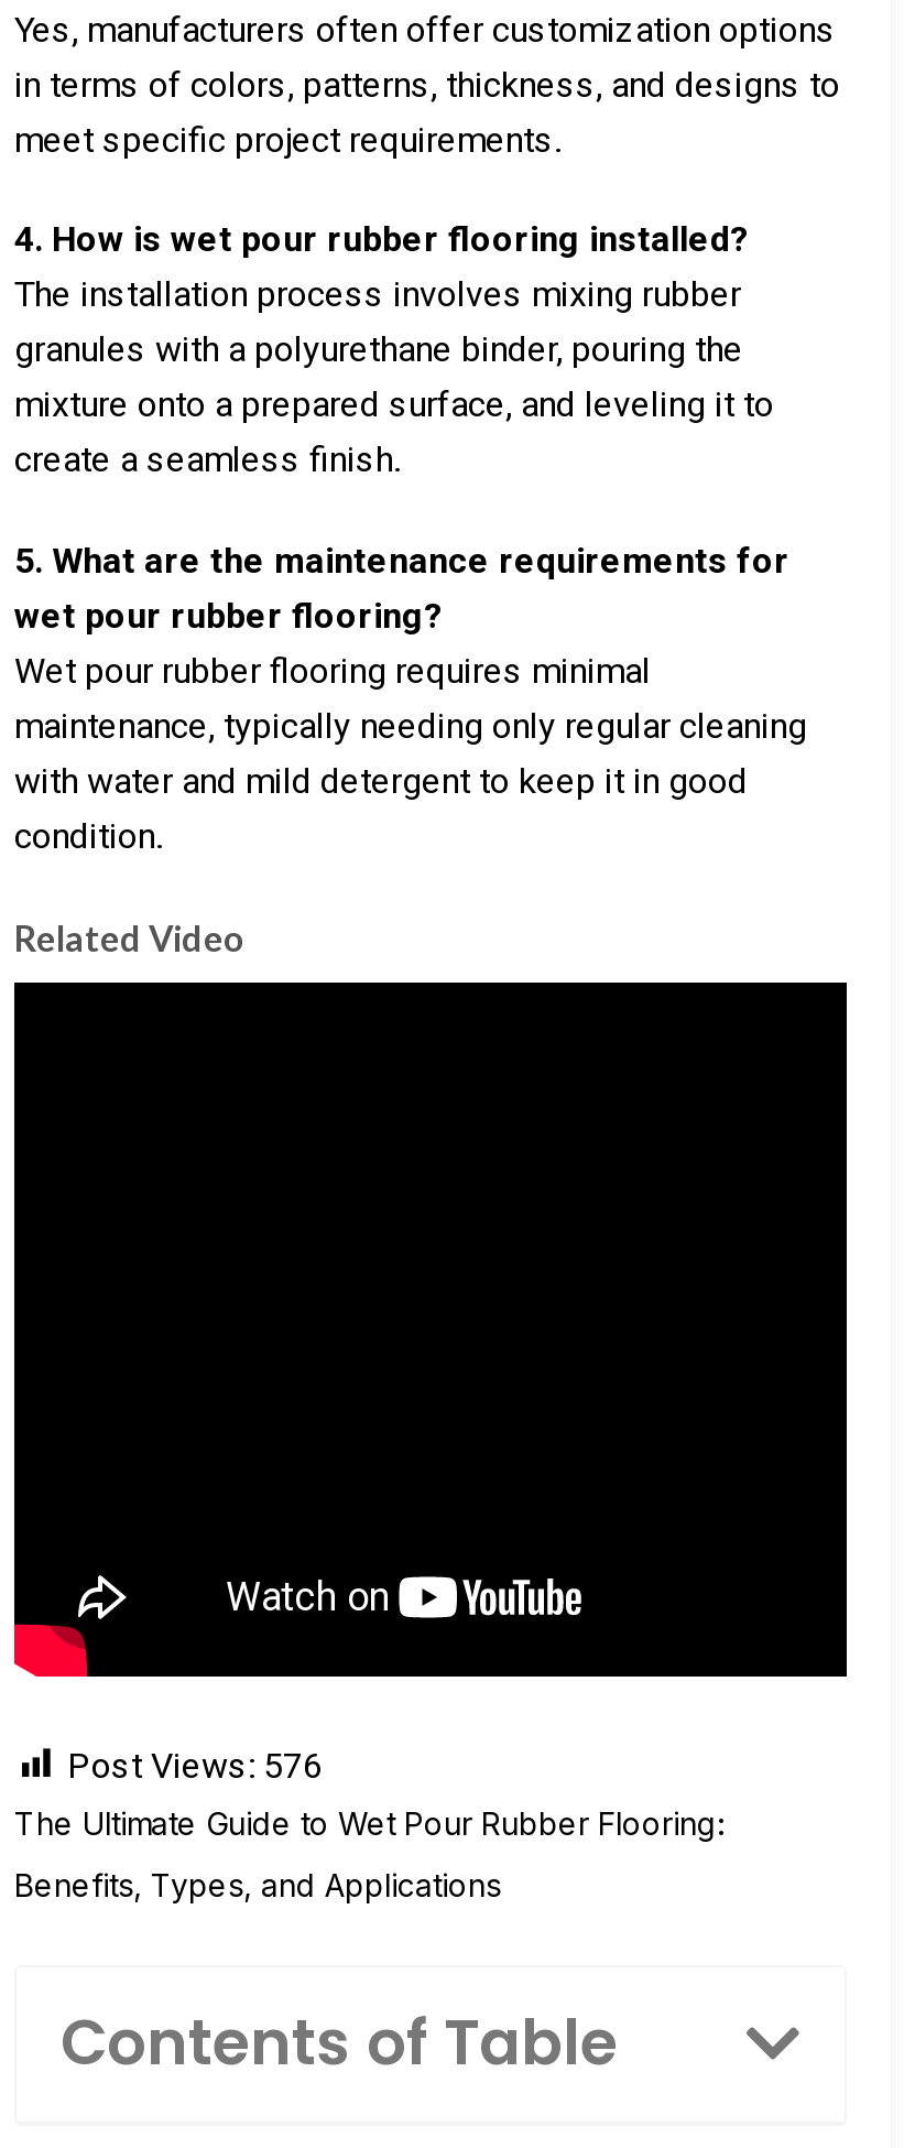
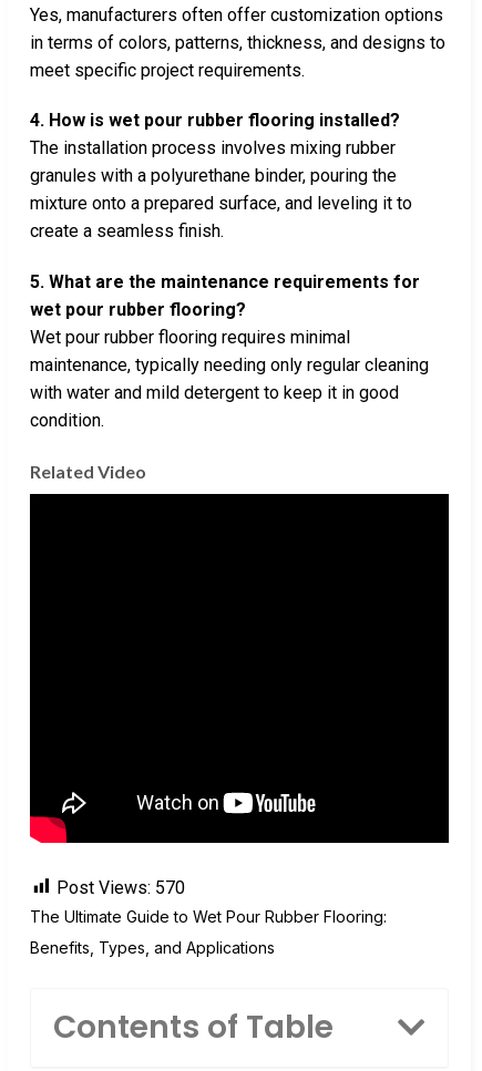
- Post Views: 576
+ Post Views: 570
